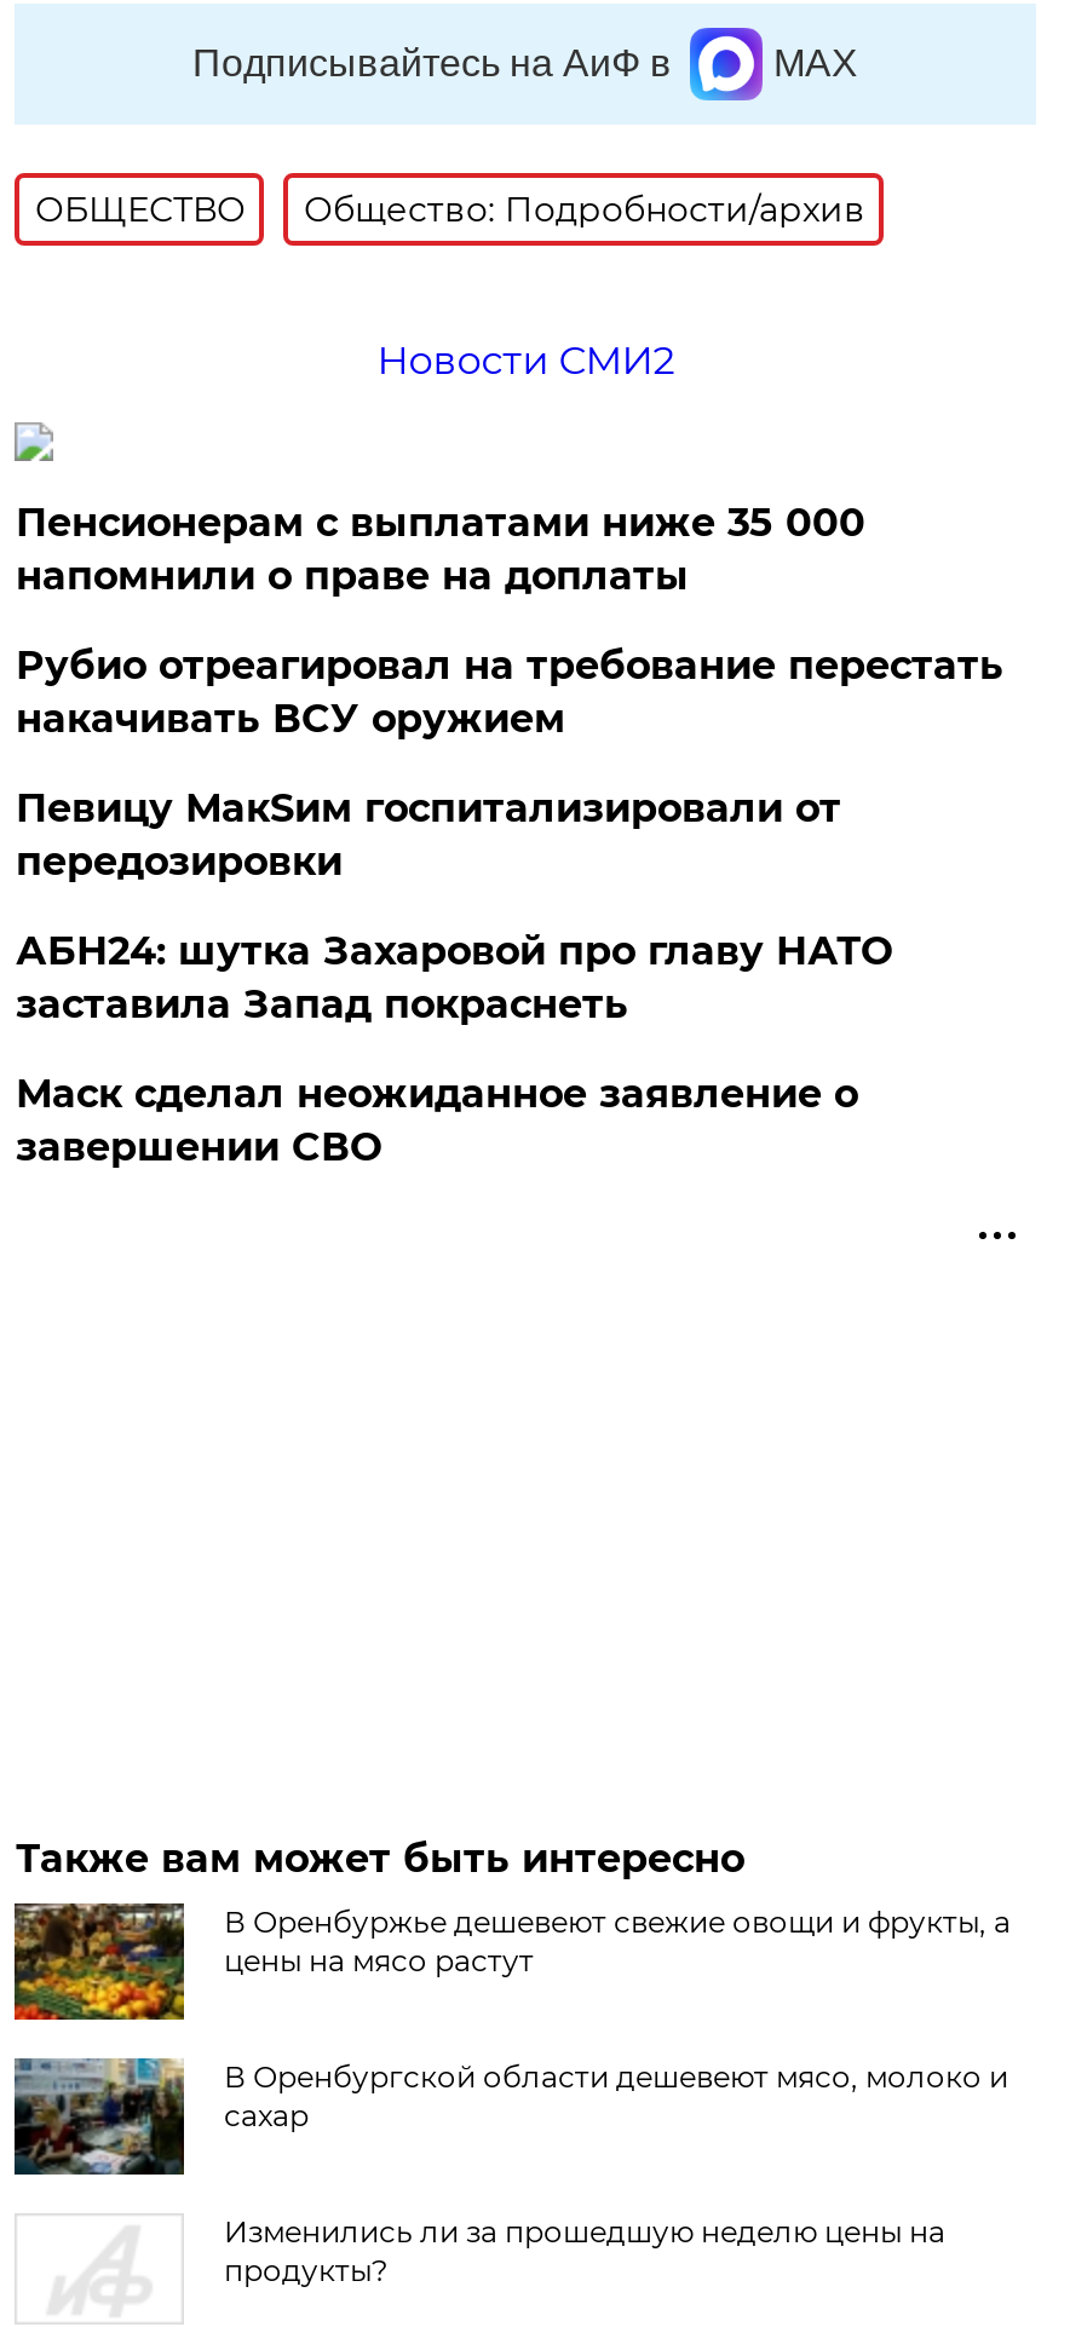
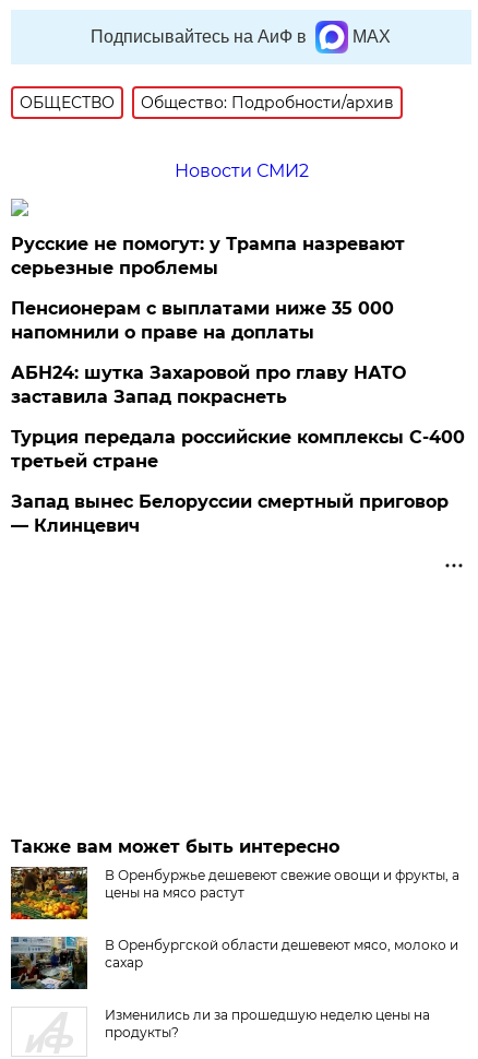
+ Русские не помогут: у Трампа назревают
+ серьезные проблемы

moved down: Пенсионерам с выплатами ниже 35 000 | напомнили о праве на доплаты

- Рубио отреагировал на требование перестать
- накачивать ВСУ оружием
- Певицу МакSим госпитализировали от
- передозировки

moved up: АБН24: шутка Захаровой про главу НАТО | заставила Запад покраснеть

- Маск сделал неожиданное заявление о
- завершении СВО
+ Турция передала российские комплексы С-400
+ третьей стране
+ Запад вынес Белоруссии смертный приговор
+ — Клинцевич
